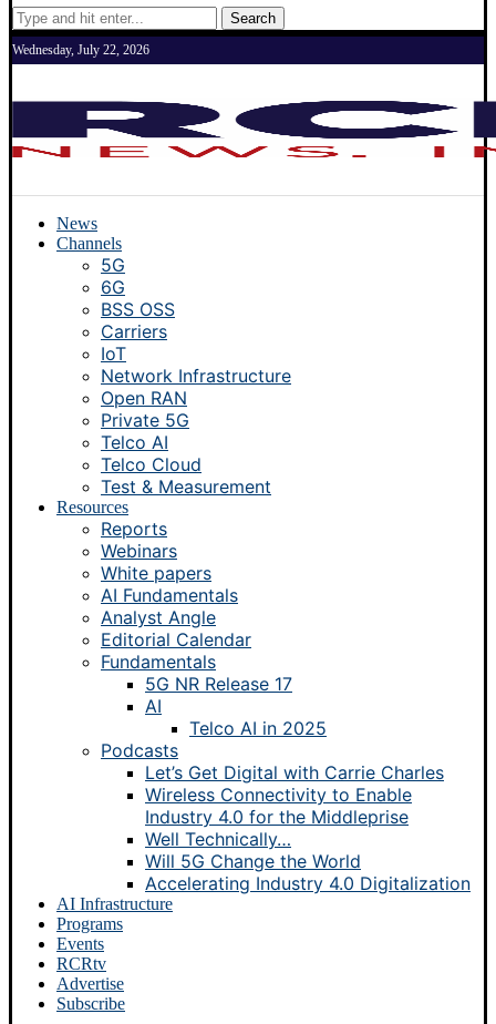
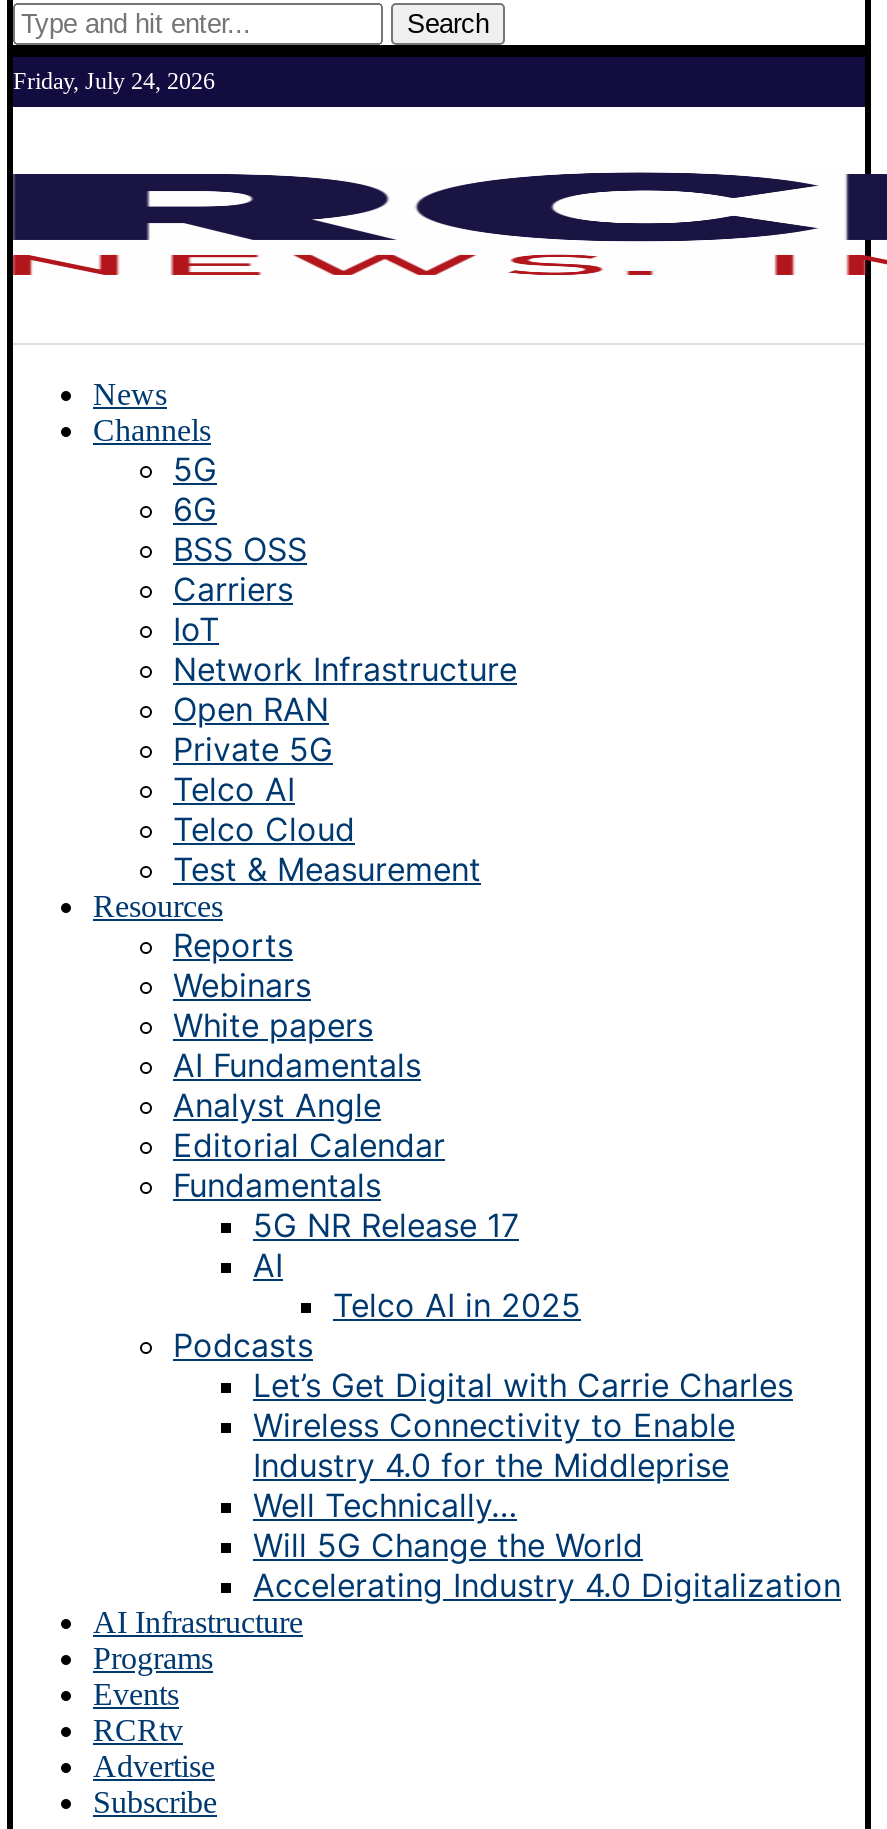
- Wednesday, July 22, 2026
+ Friday, July 24, 2026
